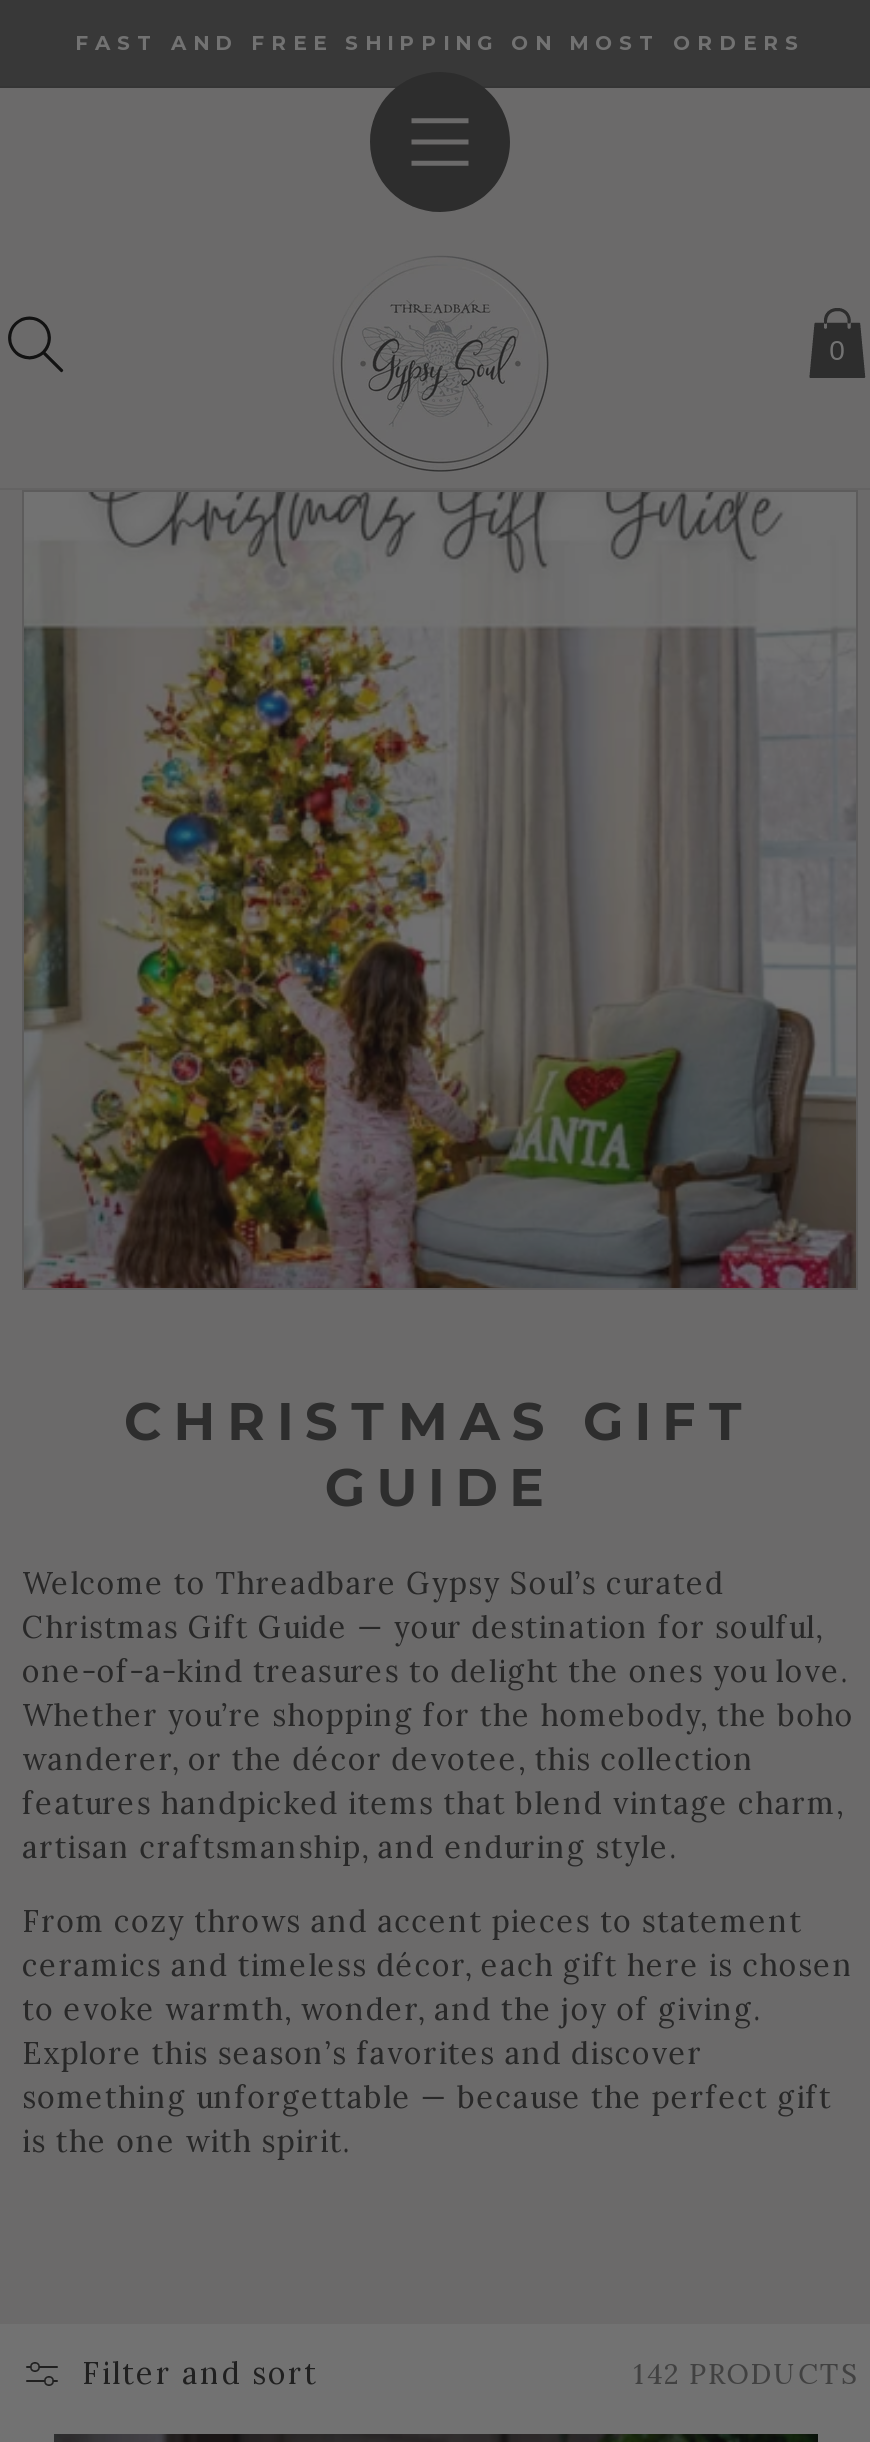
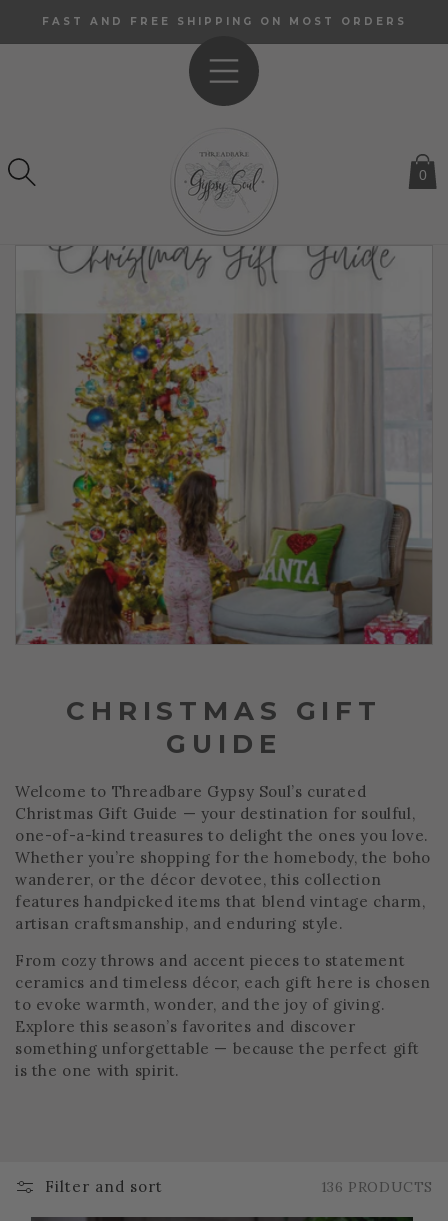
- 142 PRODUCTS
+ 136 PRODUCTS
